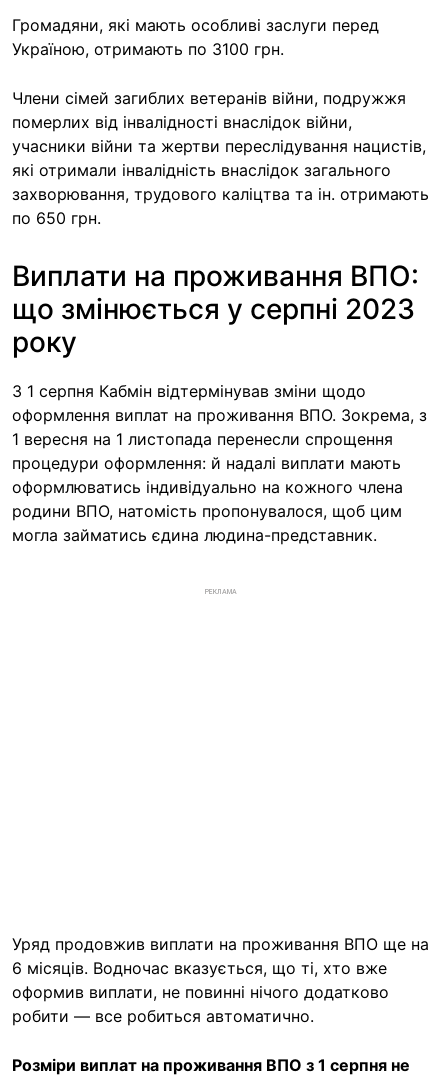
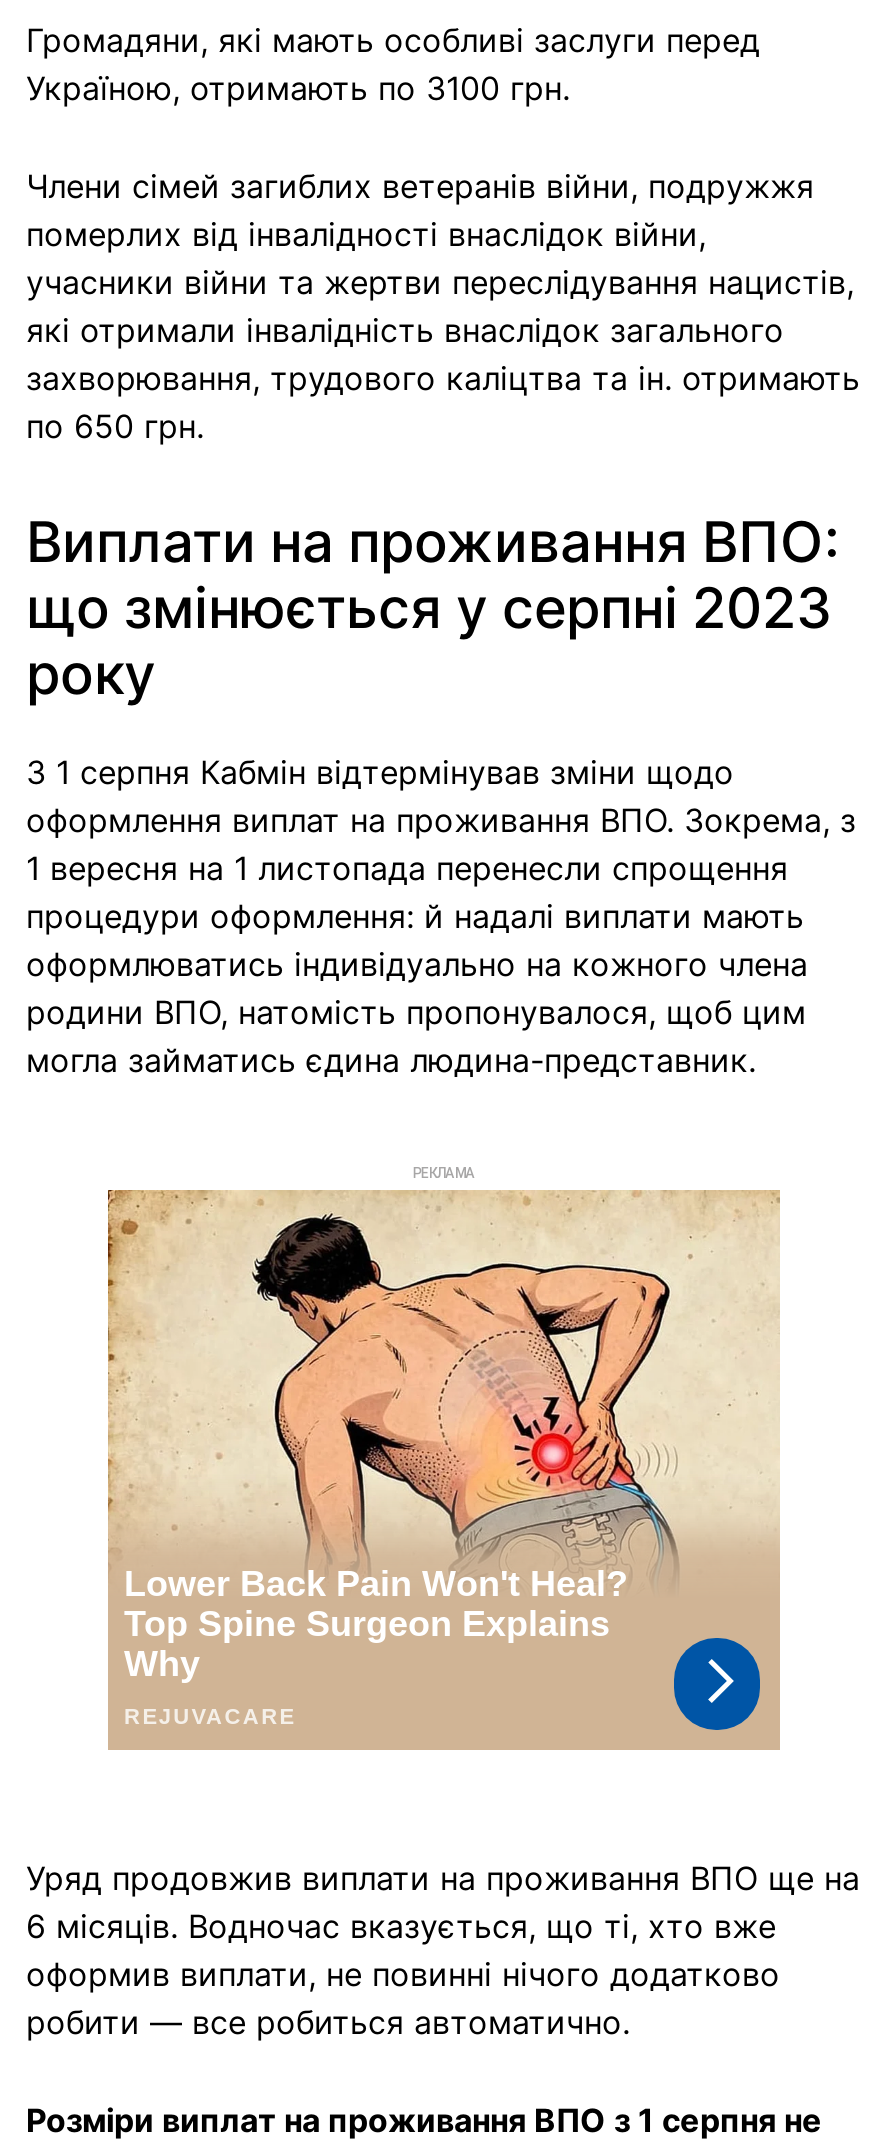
+ [image]
